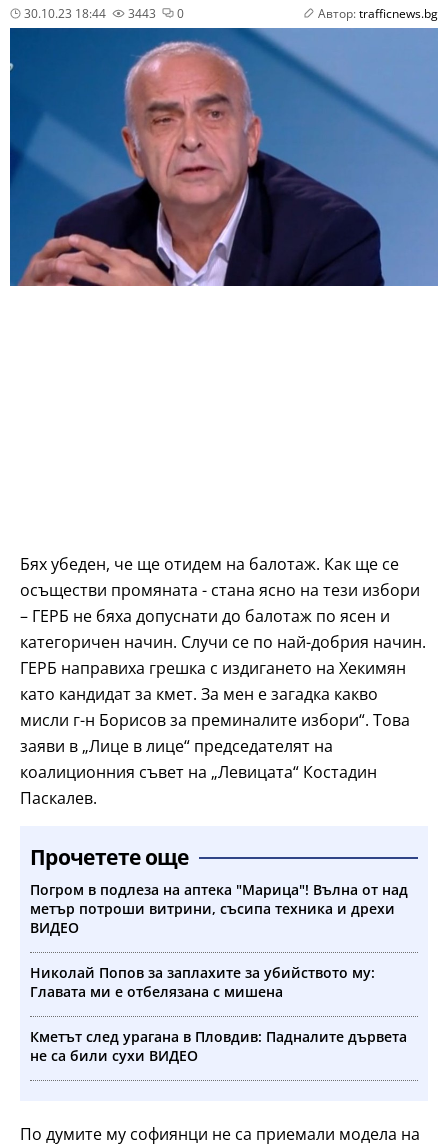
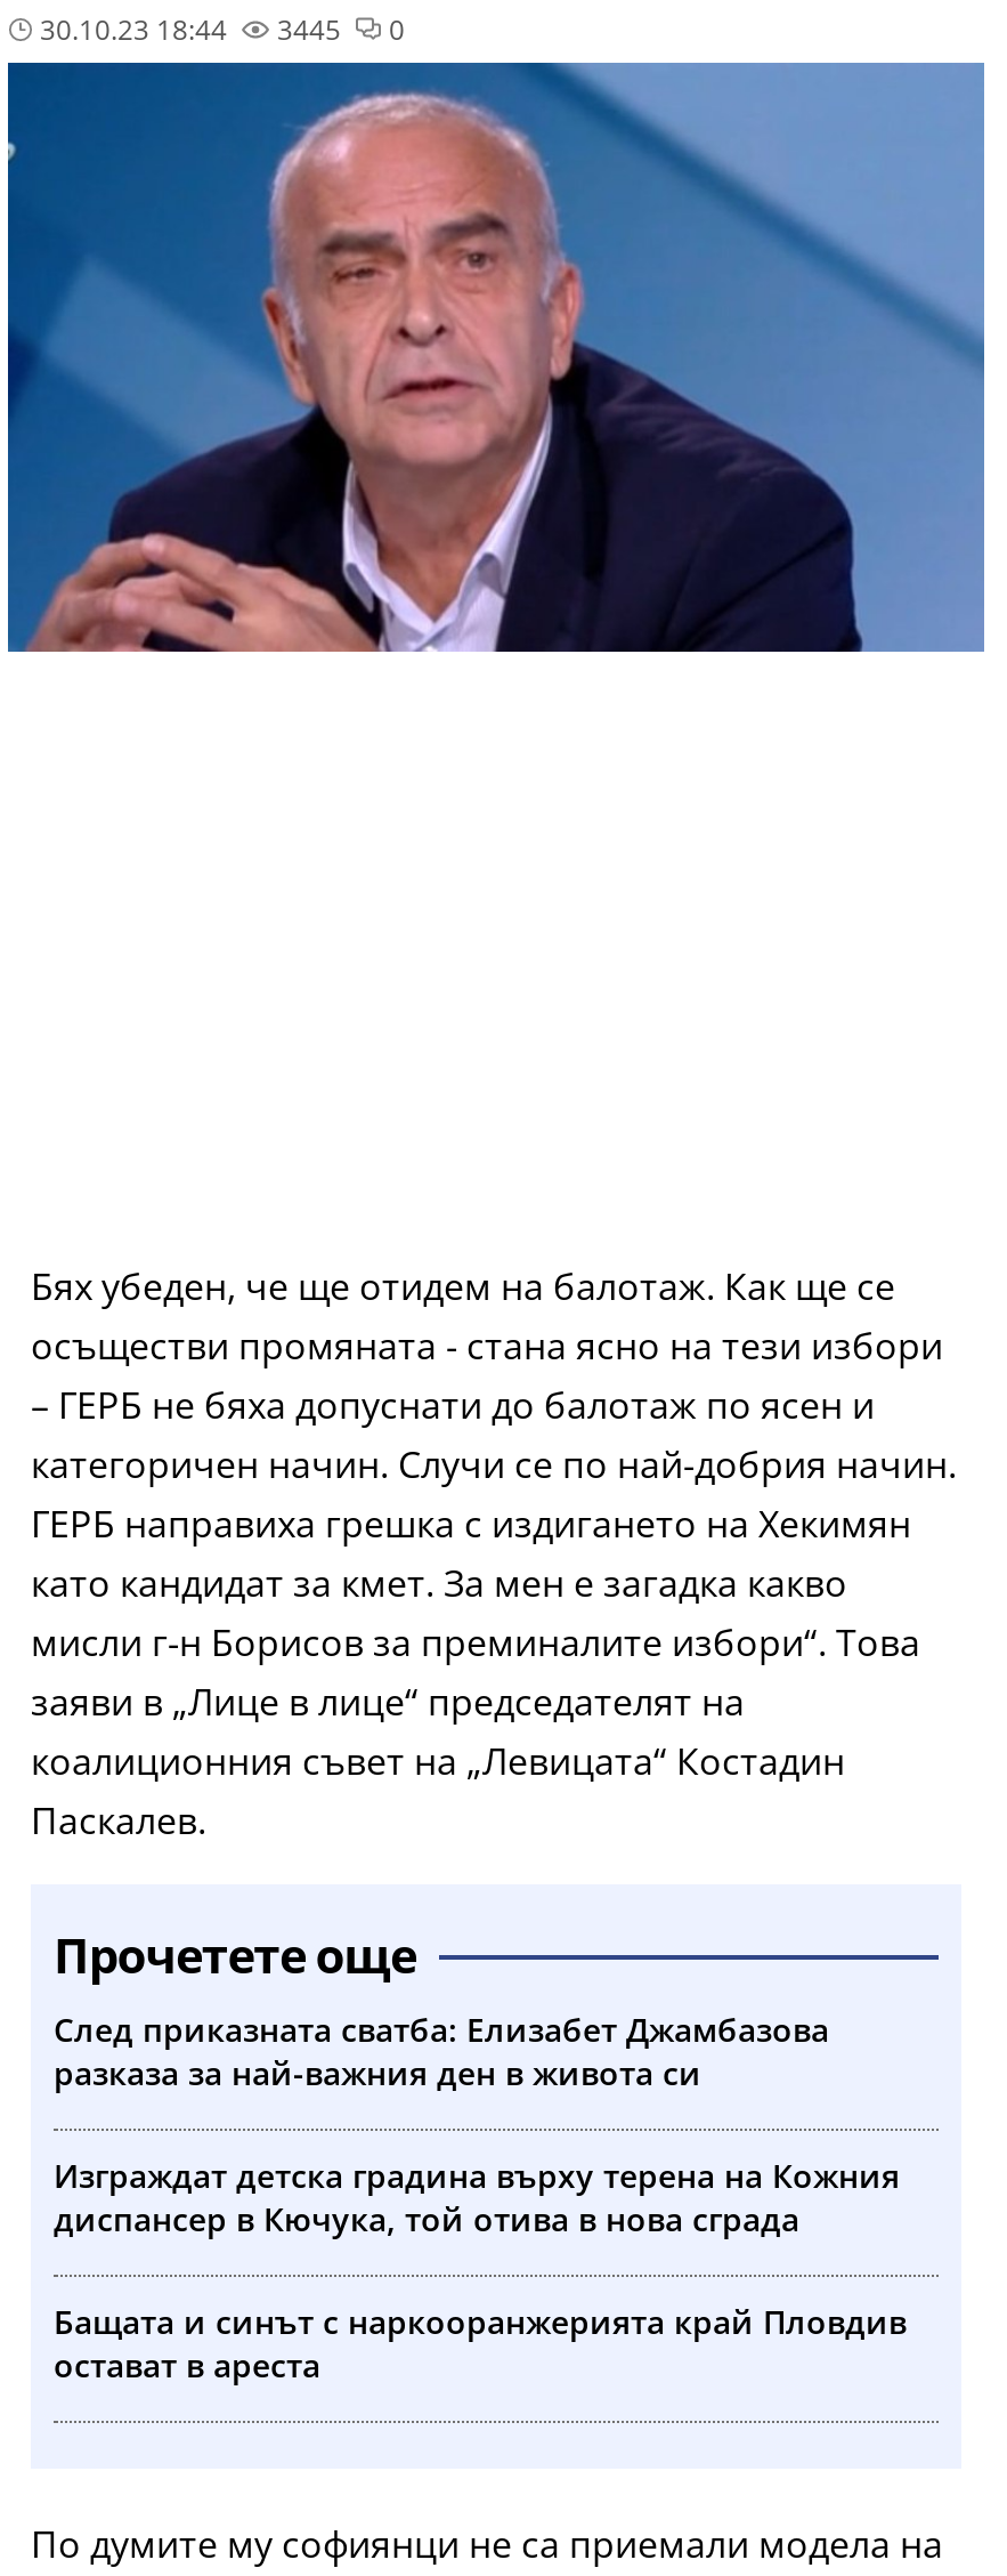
- 3443
+ 3445

- Автор: trafficnews.bg

- Погром в подлеза на аптека "Марица"! Вълна от над
- метър потроши витрини, съсипа техника и дрехи
- ВИДЕО
+ След приказната сватба: Елизабет Джамбазова
+ разказа за най-важния ден в живота си

- Николай Попов за заплахите за убийството му:
- Главата ми е отбелязана с мишена
+ Изграждат детска градина върху терена на Кожния
+ диспансер в Кючука, той отива в нова сграда

- Кметът след урагана в Пловдив: Падналите дървета
- не са били сухи ВИДЕО
+ Бащата и синът с наркооранжерията край Пловдив
+ остават в ареста
